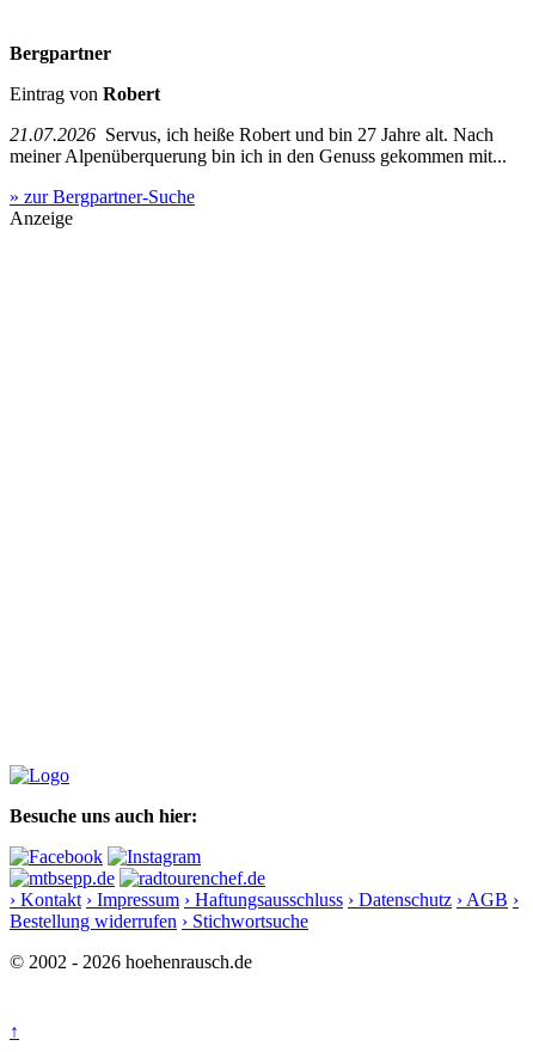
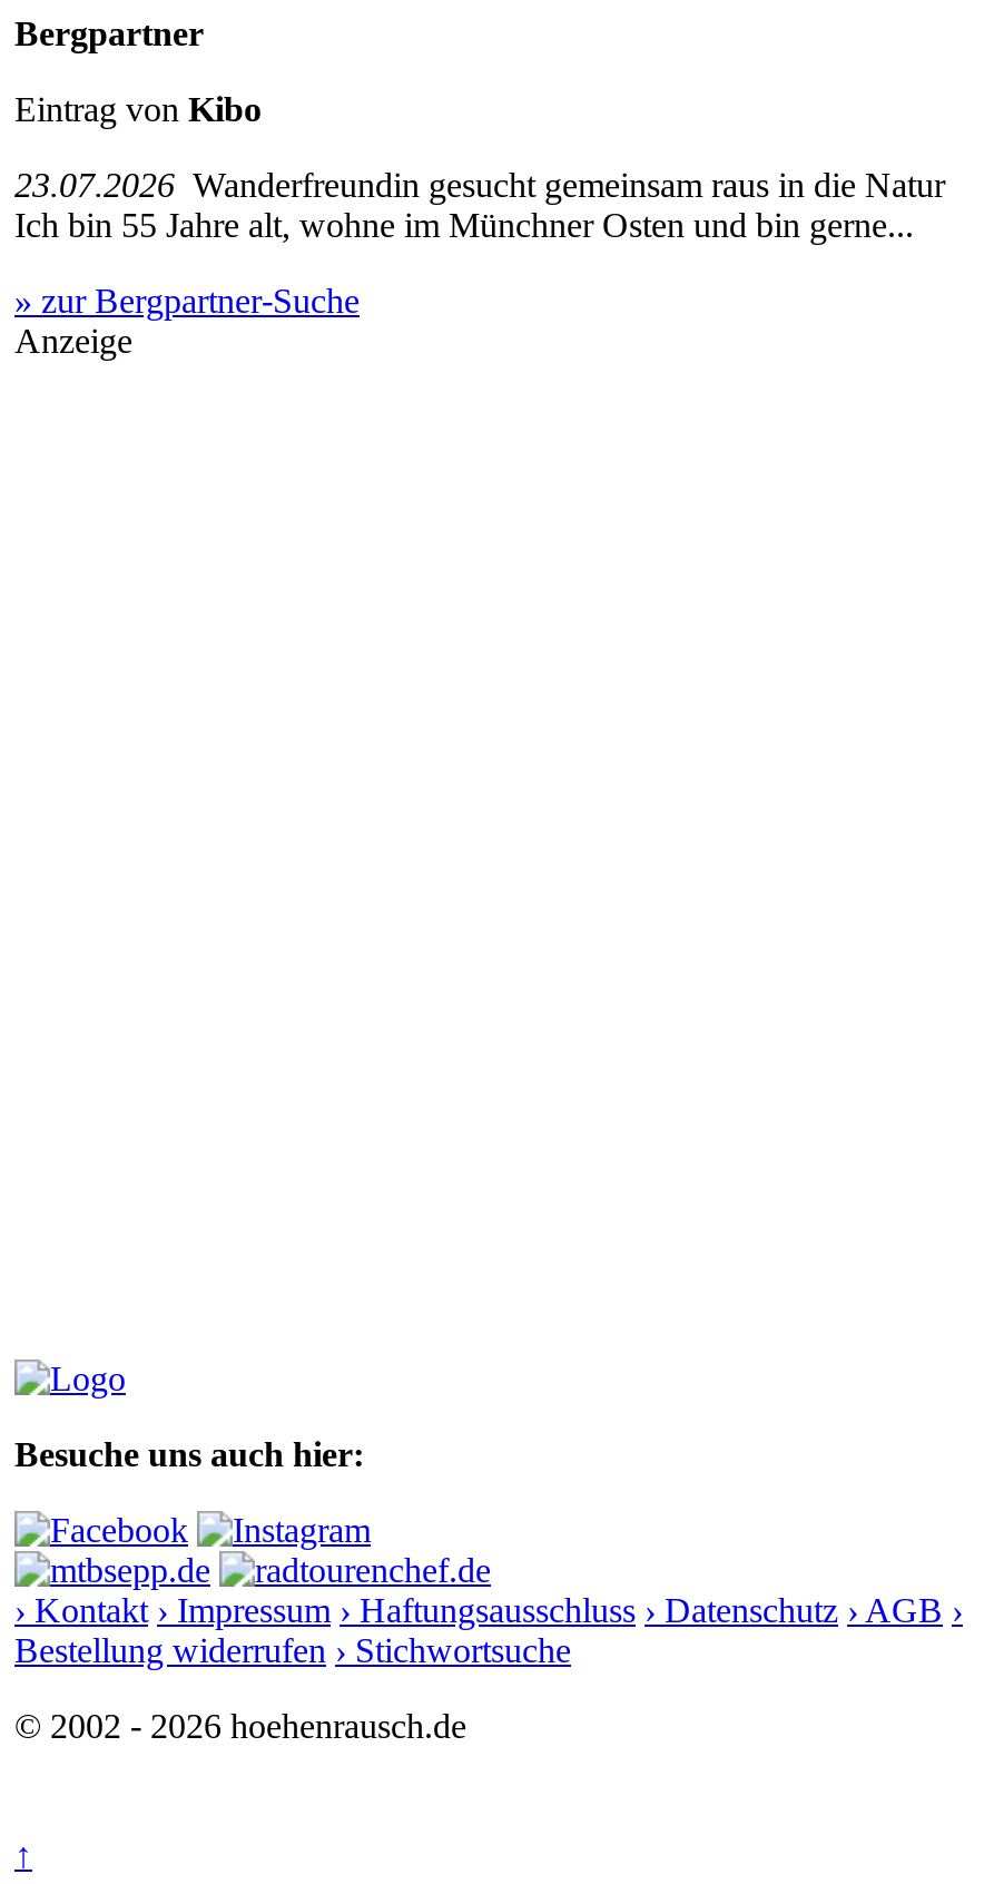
- Eintrag von Robert
+ Eintrag von Kibo

- 21.07.2026 Servus, ich heiße Robert und bin 27 Jahre alt. Nach
- meiner Alpenüberquerung bin ich in den Genuss gekommen mit...
+ 23.07.2026 Wanderfreundin gesucht gemeinsam raus in die Natur
+ Ich bin 55 Jahre alt, wohne im Münchner Osten und bin gerne...
